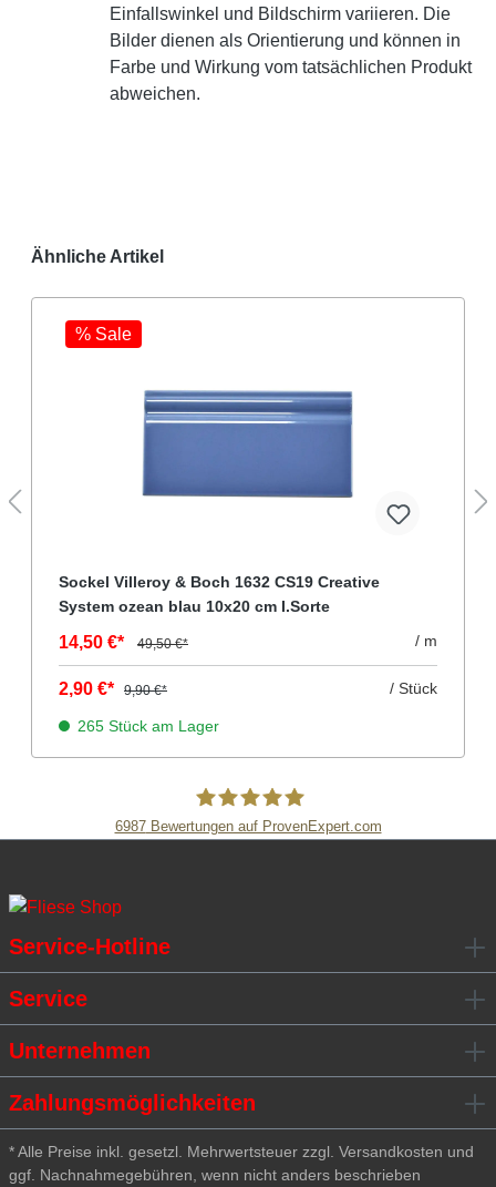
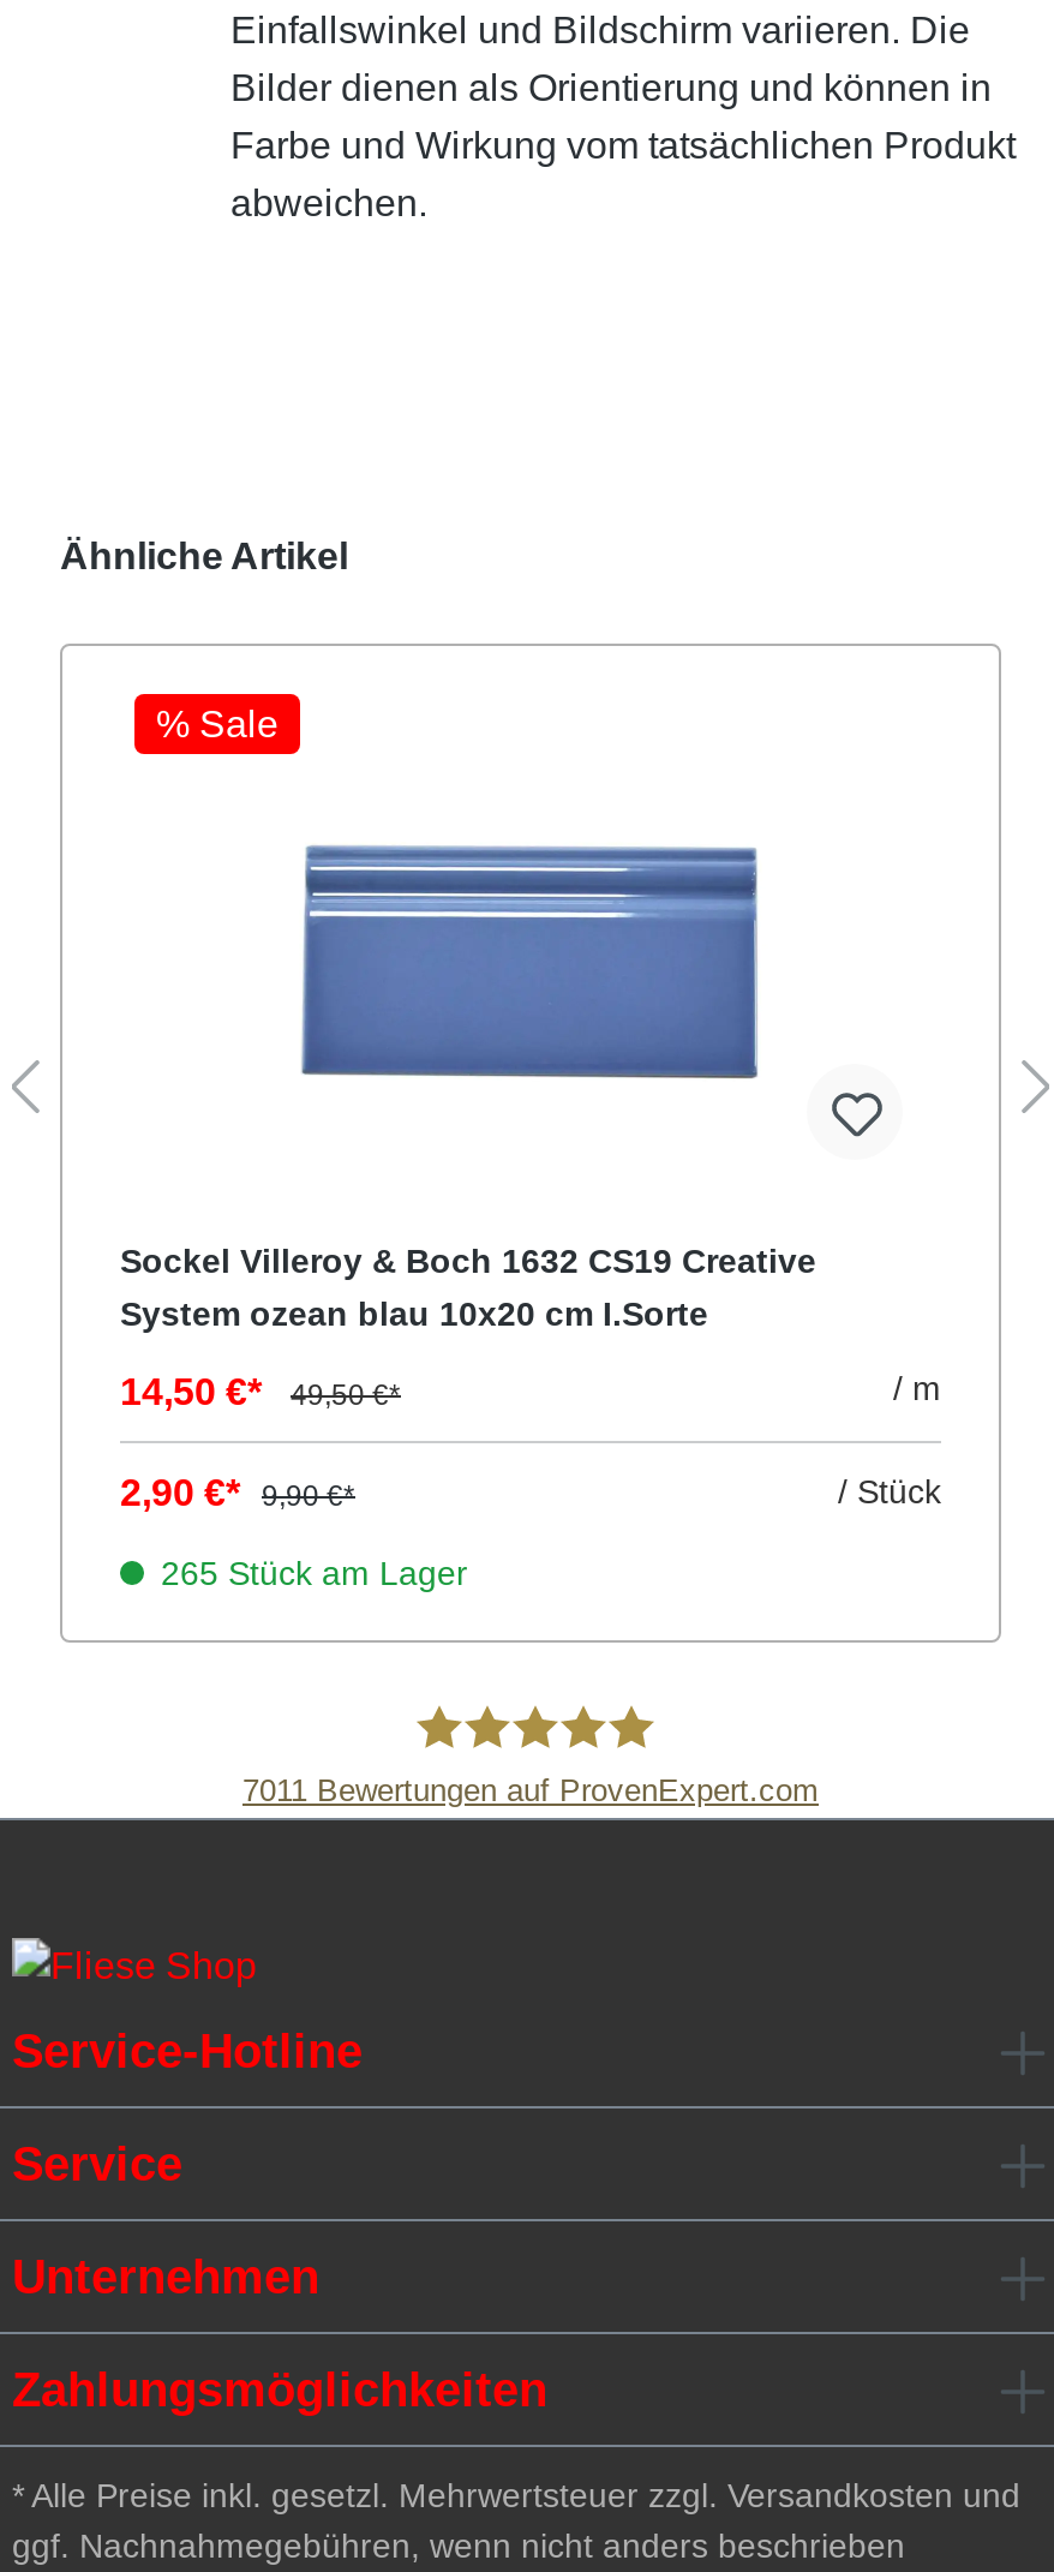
- 6987 Bewertungen auf ProvenExpert.com
+ 7011 Bewertungen auf ProvenExpert.com
